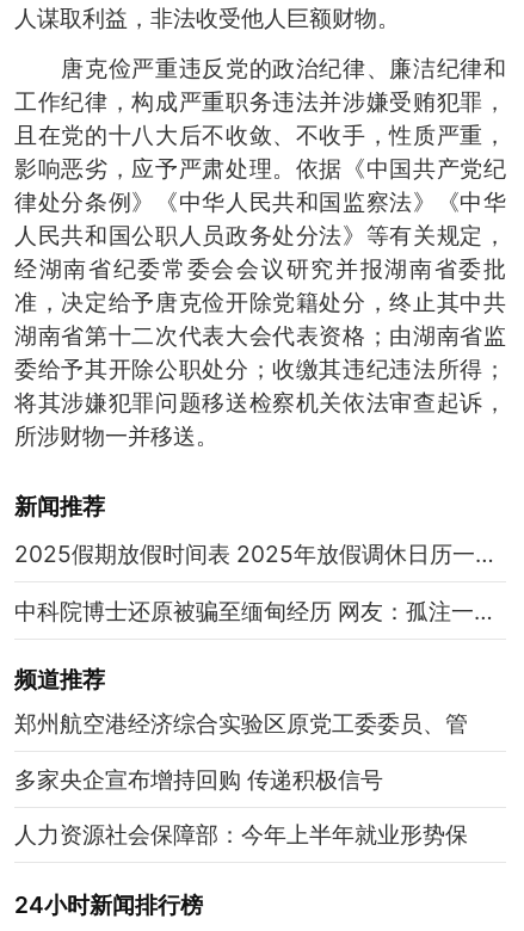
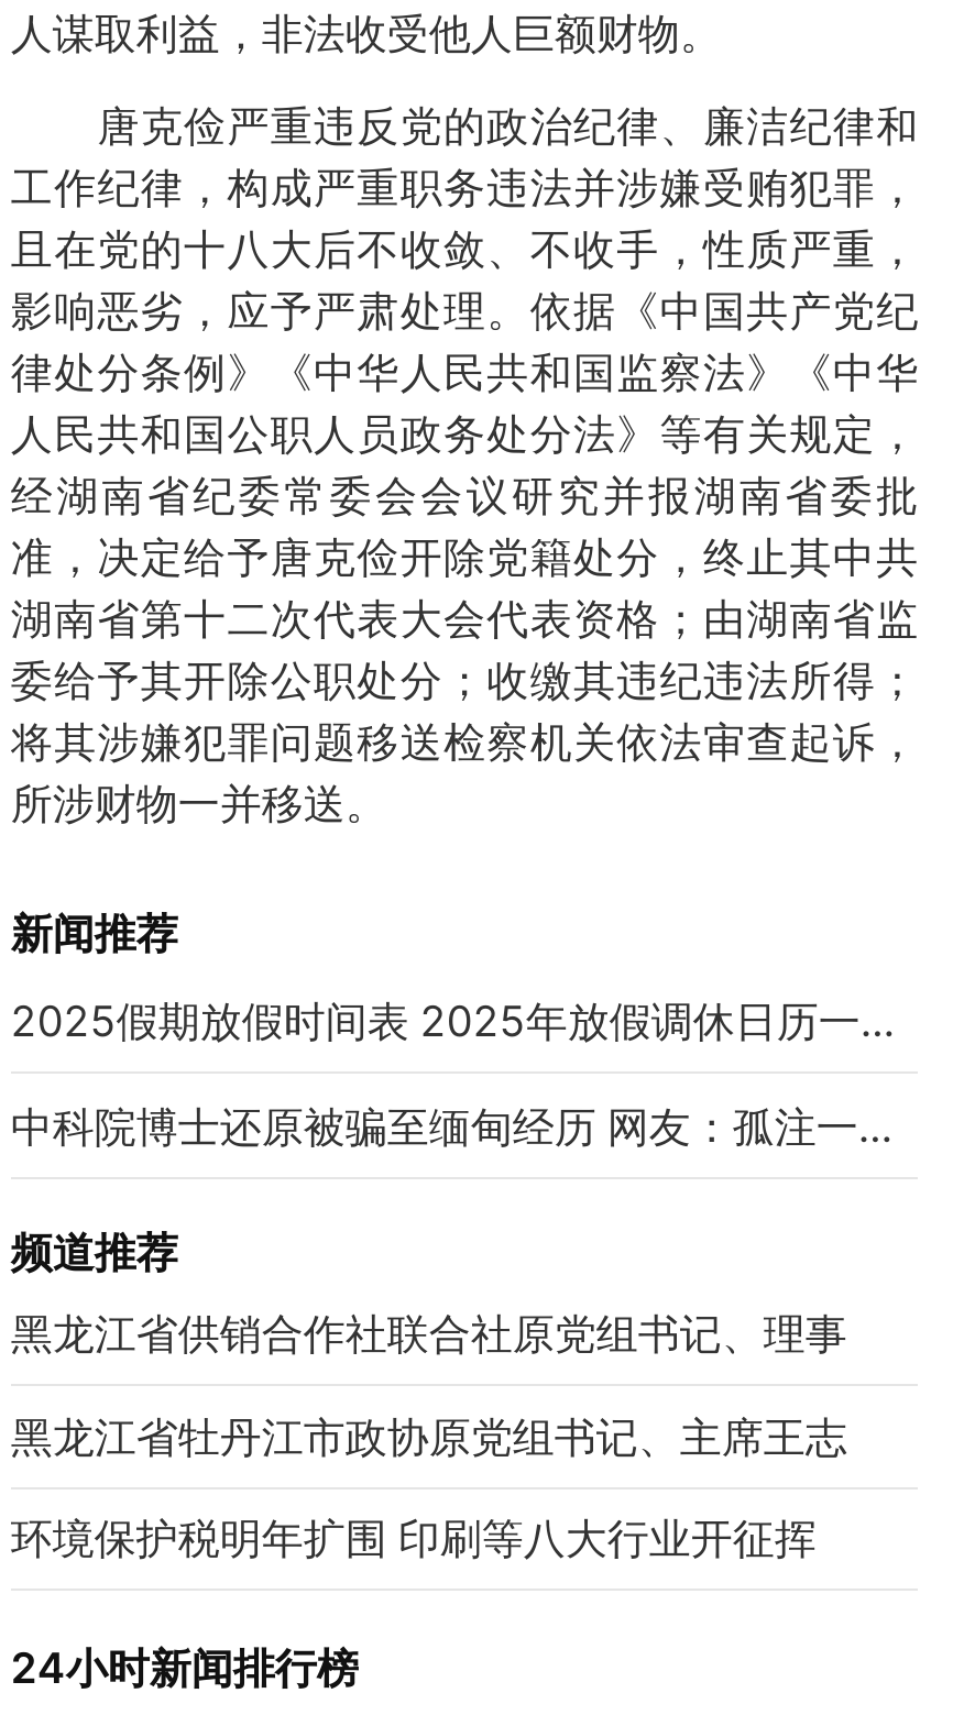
- 郑州航空港经济综合实验区原党工委委员、管
+ 黑龙江省供销合作社联合社原党组书记、理事

- 多家央企宣布增持回购 传递积极信号
+ 黑龙江省牡丹江市政协原党组书记、主席王志

- 人力资源社会保障部：今年上半年就业形势保
+ 环境保护税明年扩围 印刷等八大行业开征挥
